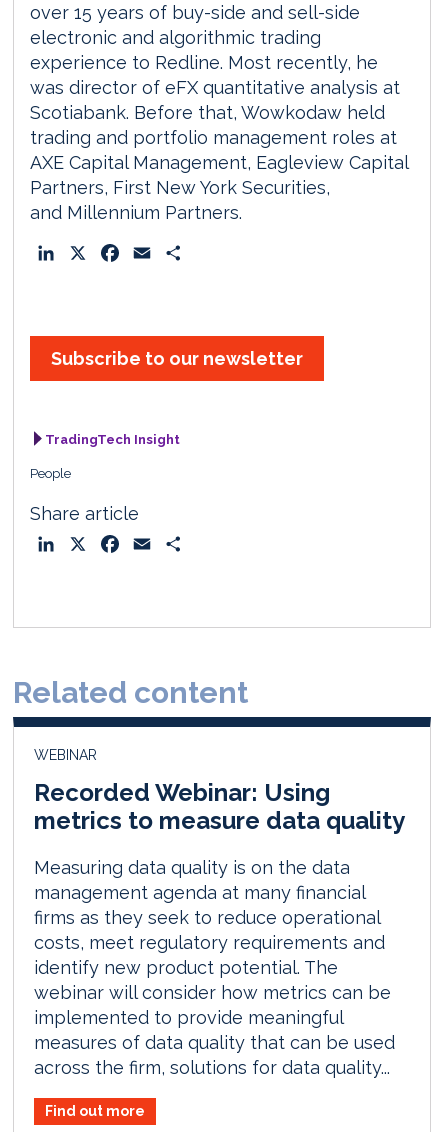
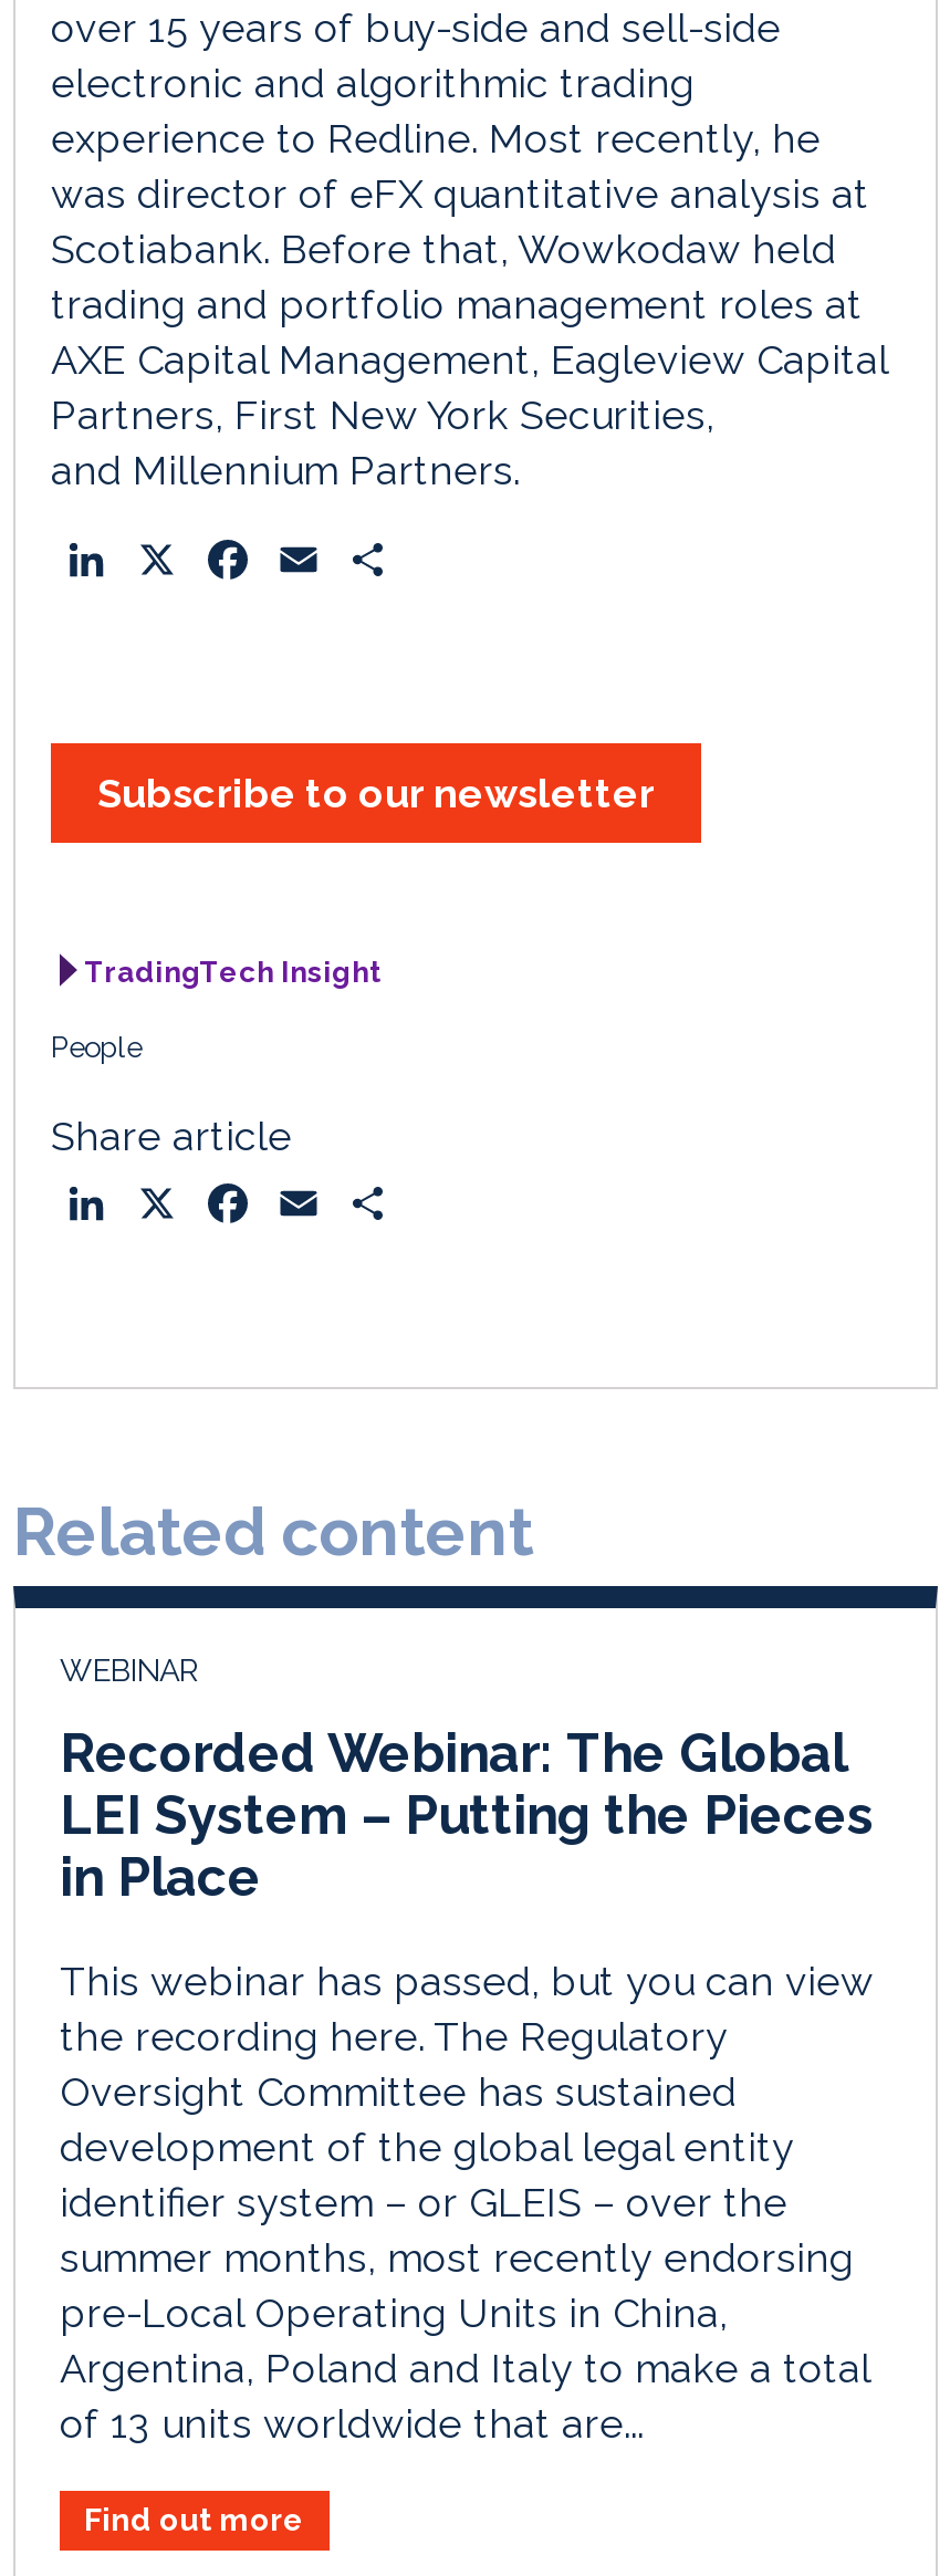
- Recorded Webinar: Using
- metrics to measure data quality
+ Recorded Webinar: The Global
+ LEI System – Putting the Pieces
+ in Place

- Measuring data quality is on the data
- management agenda at many financial
- firms as they seek to reduce operational
- costs, meet regulatory requirements and
- identify new product potential. The
- webinar will consider how metrics can be
- implemented to provide meaningful
- measures of data quality that can be used
- across the firm, solutions for data quality...
+ This webinar has passed, but you can view
+ the recording here. The Regulatory
+ Oversight Committee has sustained
+ development of the global legal entity
+ identifier system – or GLEIS – over the
+ summer months, most recently endorsing
+ pre-Local Operating Units in China,
+ Argentina, Poland and Italy to make a total
+ of 13 units worldwide that are...
